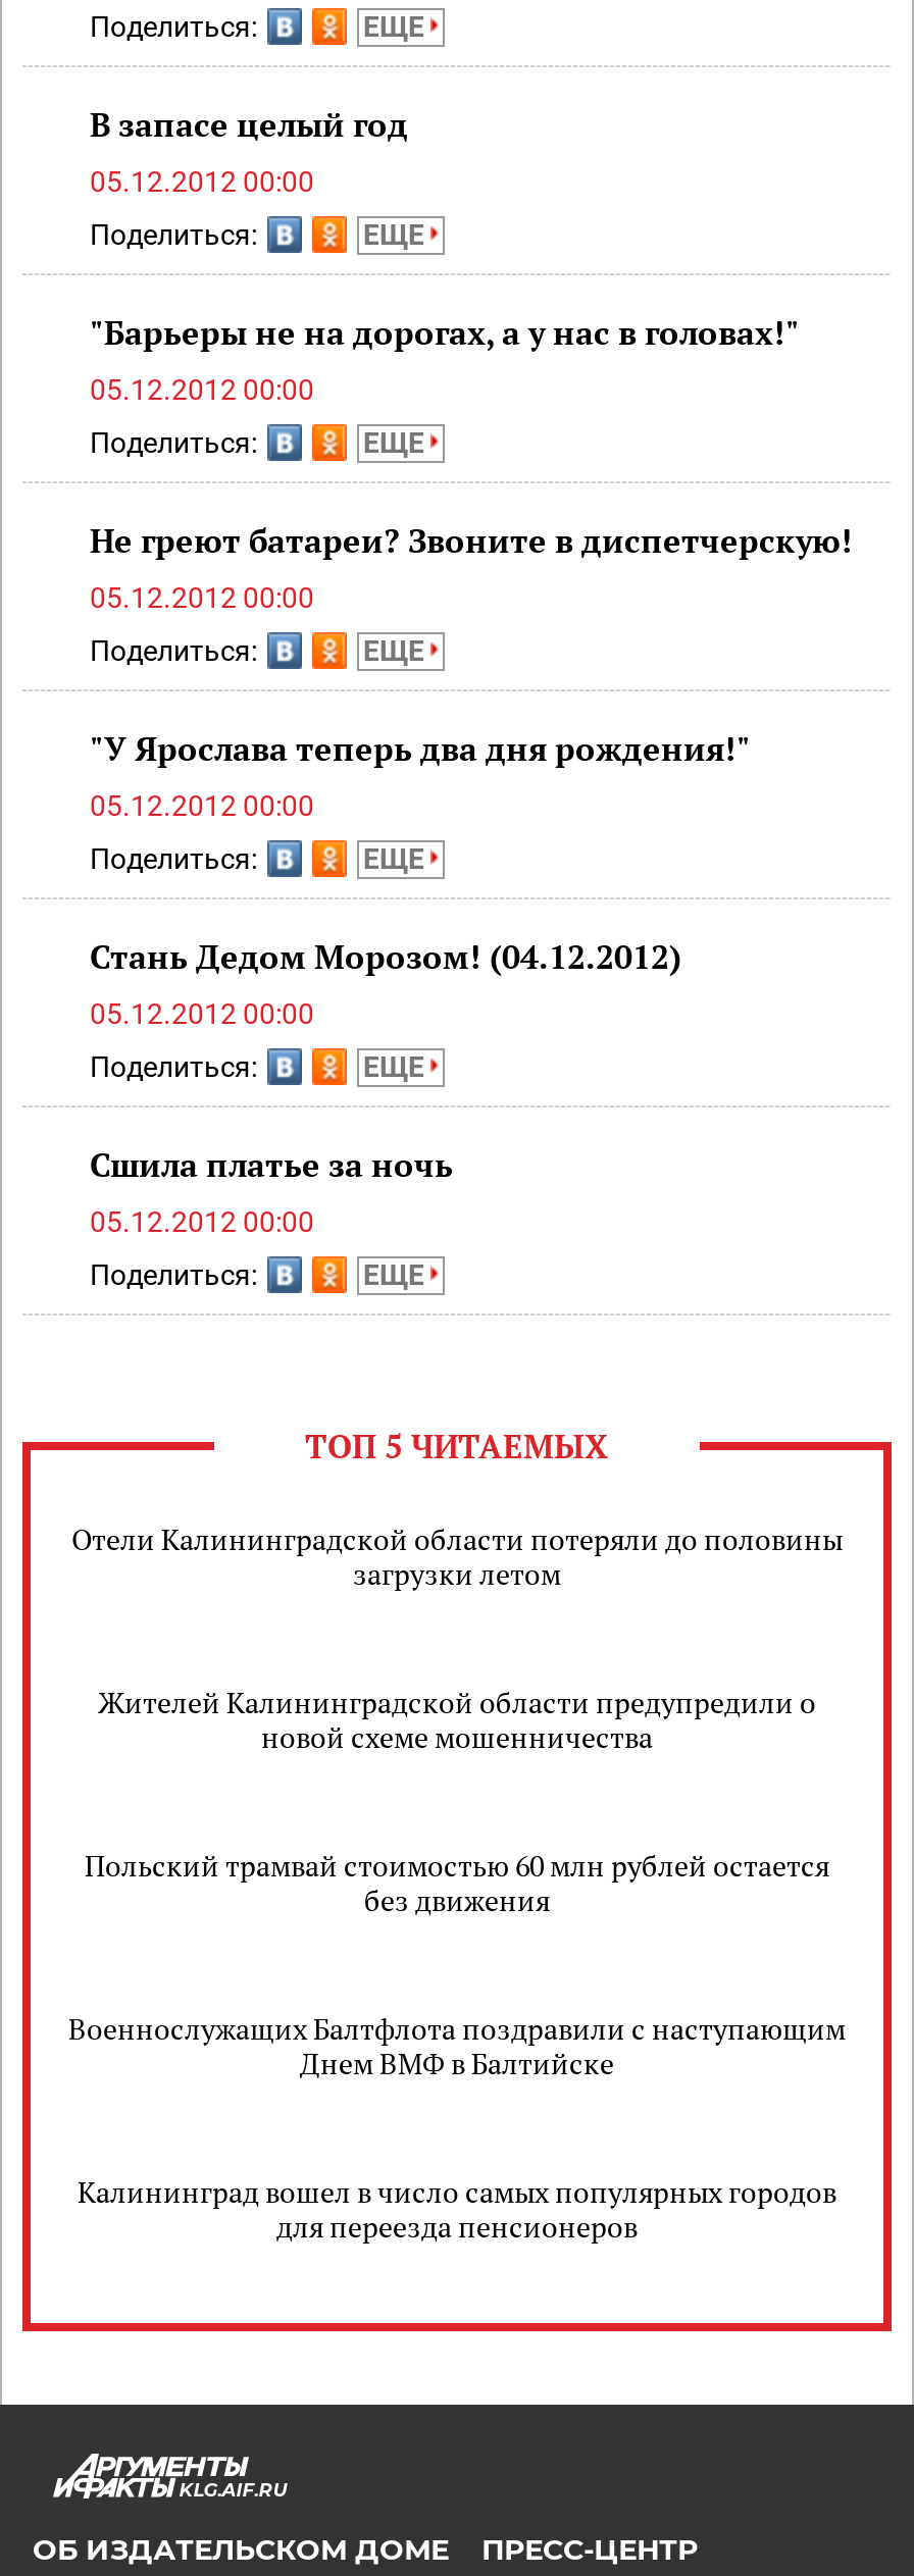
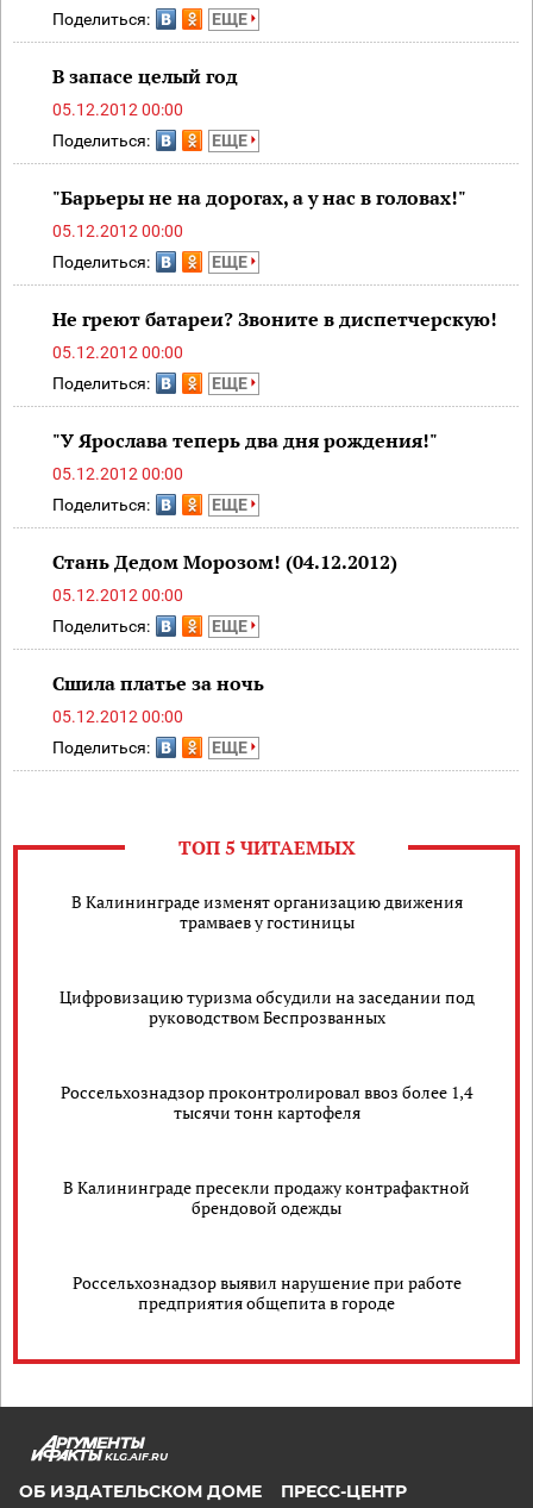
- Отели Калининградской области потеряли до половины
- загрузки летом
+ В Калининграде изменят организацию движения
+ трамваев у гостиницы

- Жителей Калининградской области предупредили о
- новой схеме мошенничества
+ Цифровизацию туризма обсудили на заседании под
+ руководством Беспрозванных

- Польский трамвай стоимостью 60 млн рублей остается
- без движения
+ Россельхознадзор проконтролировал ввоз более 1,4
+ тысячи тонн картофеля

- Военнослужащих Балтфлота поздравили с наступающим
- Днем ВМФ в Балтийске
+ В Калининграде пресекли продажу контрафактной
+ брендовой одежды

- Калининград вошел в число самых популярных городов
- для переезда пенсионеров
+ Россельхознадзор выявил нарушение при работе
+ предприятия общепита в городе
